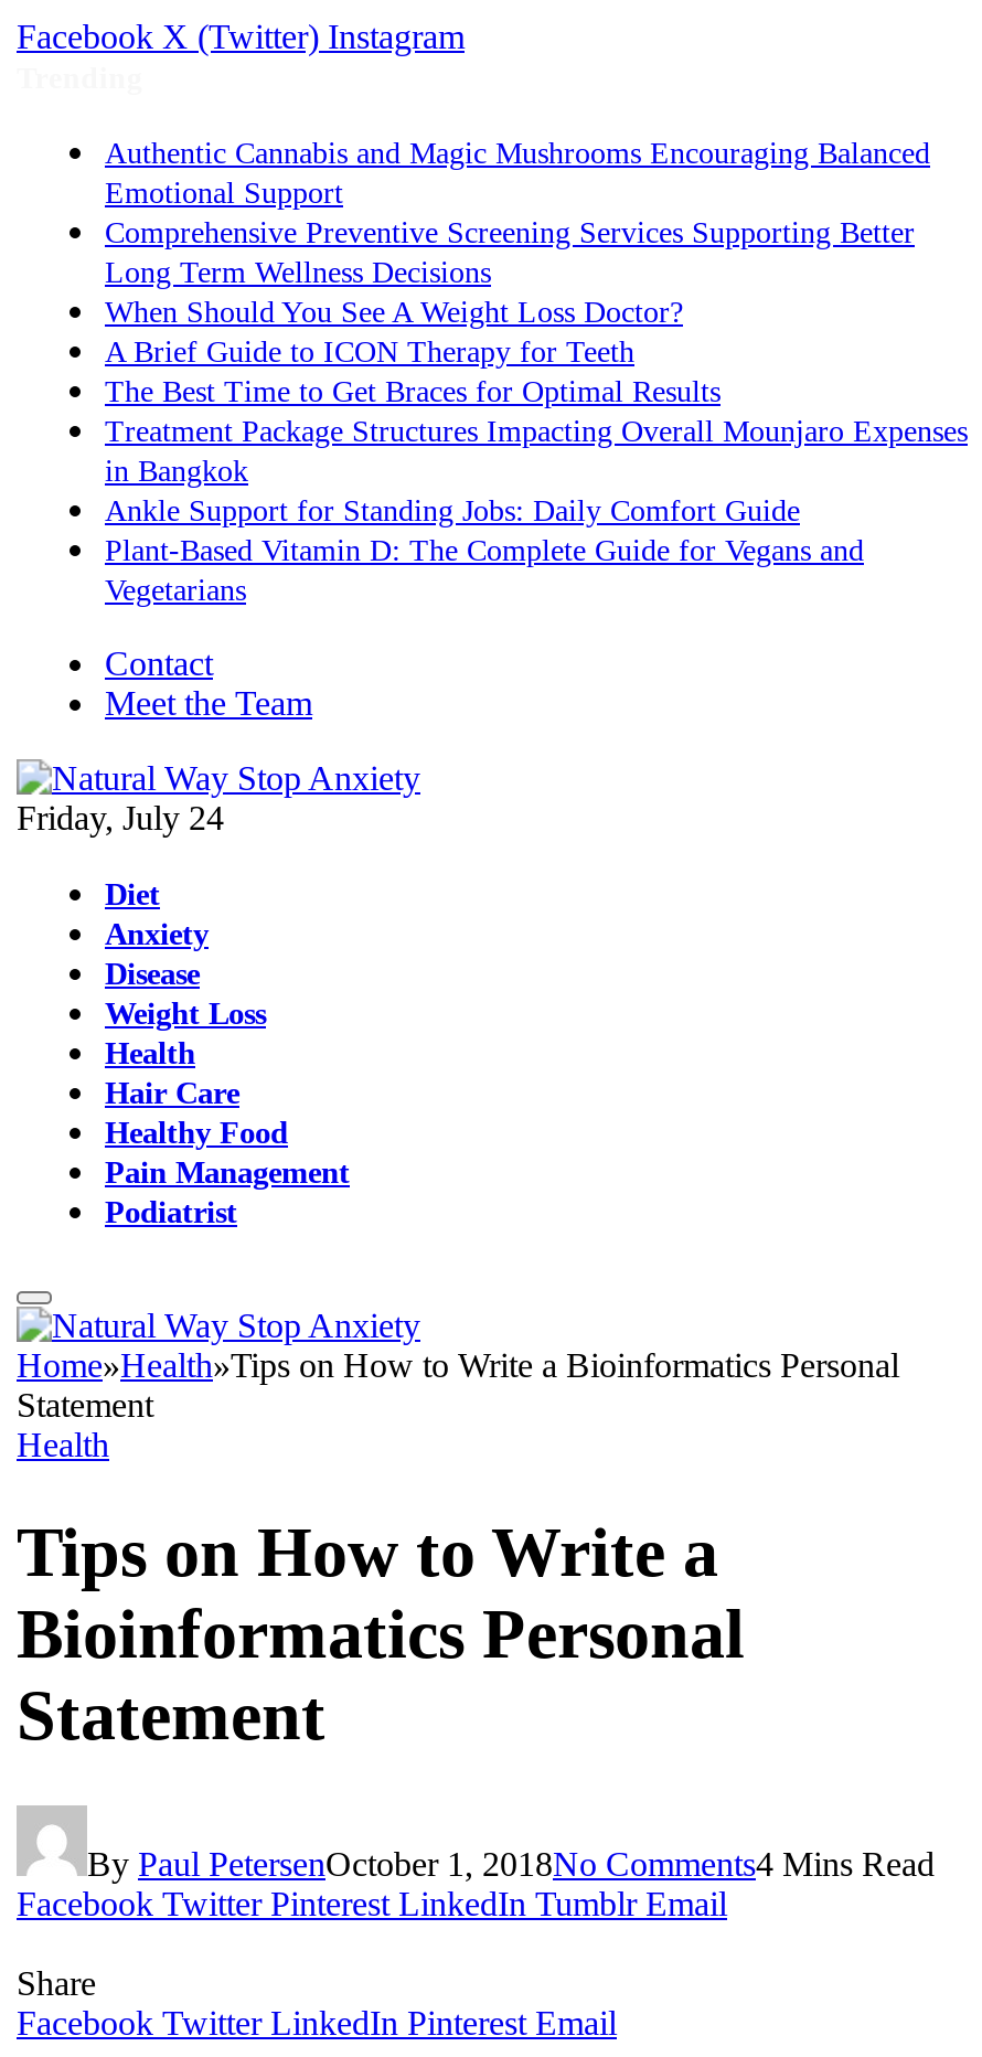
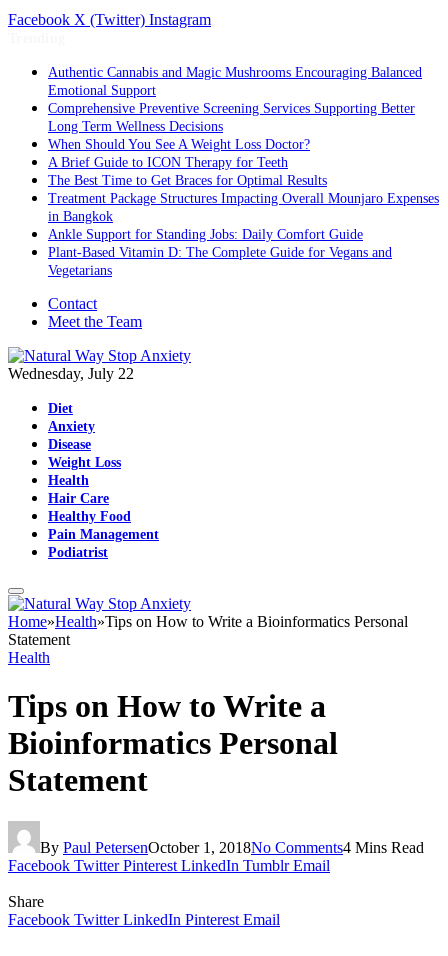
- Friday, July 24
+ Wednesday, July 22
